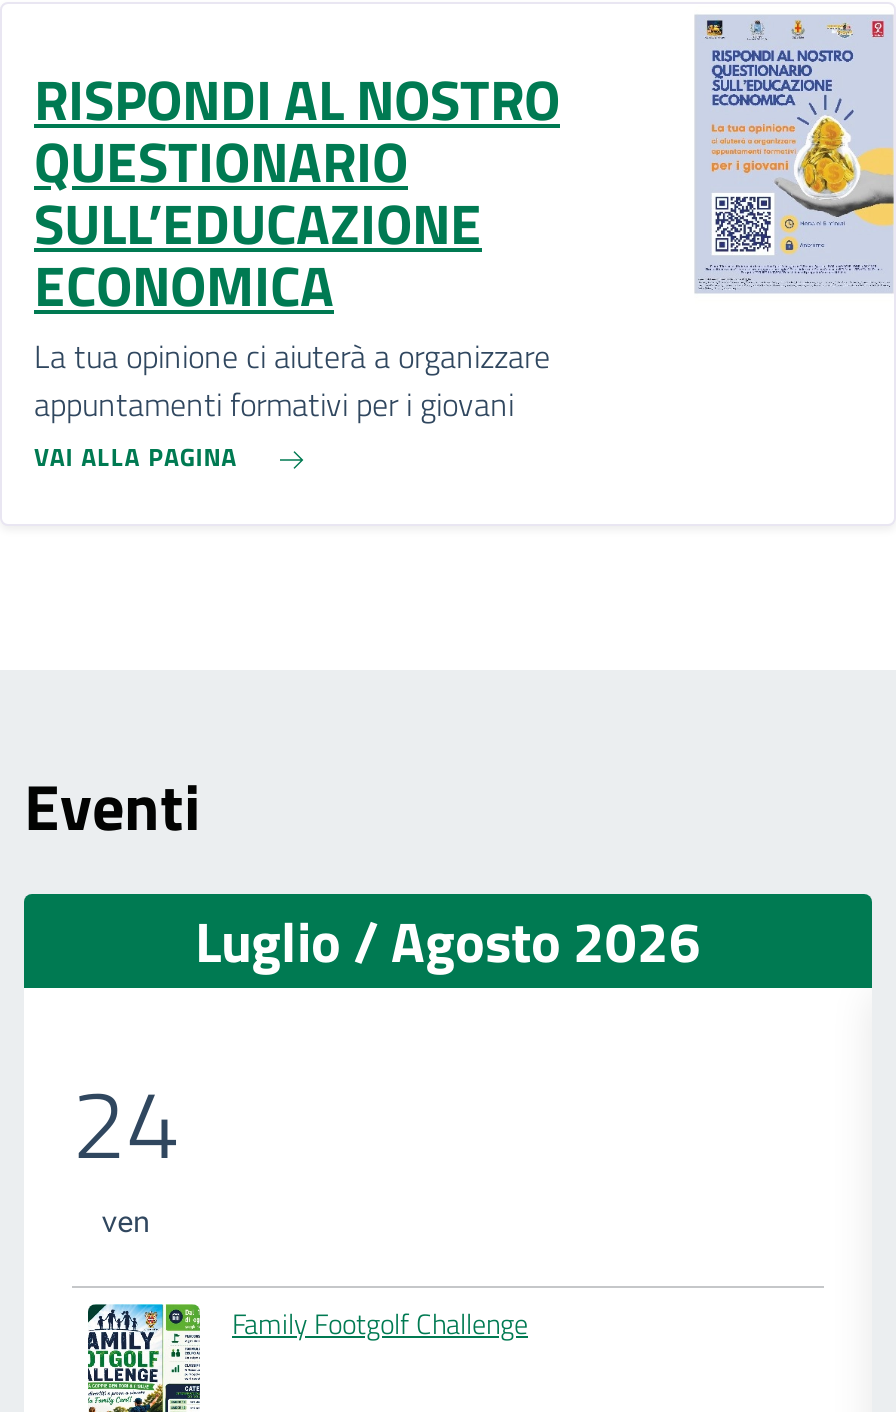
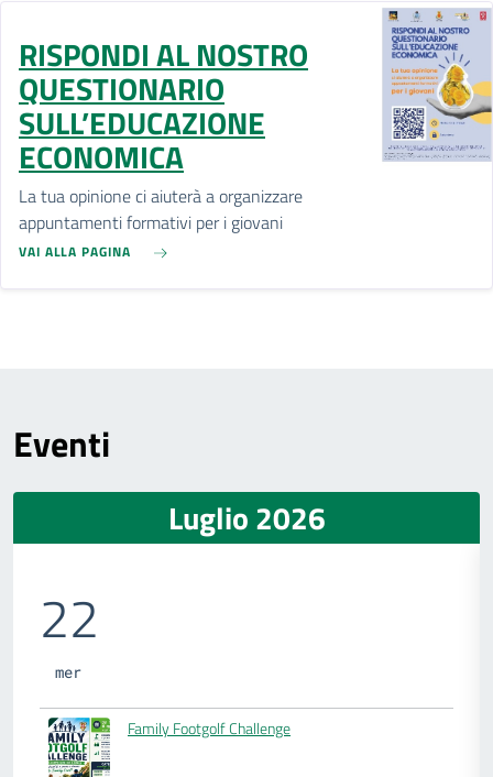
- Luglio / Agosto 2026
+ Luglio 2026

- 24
- ven
+ 22
+ mer
